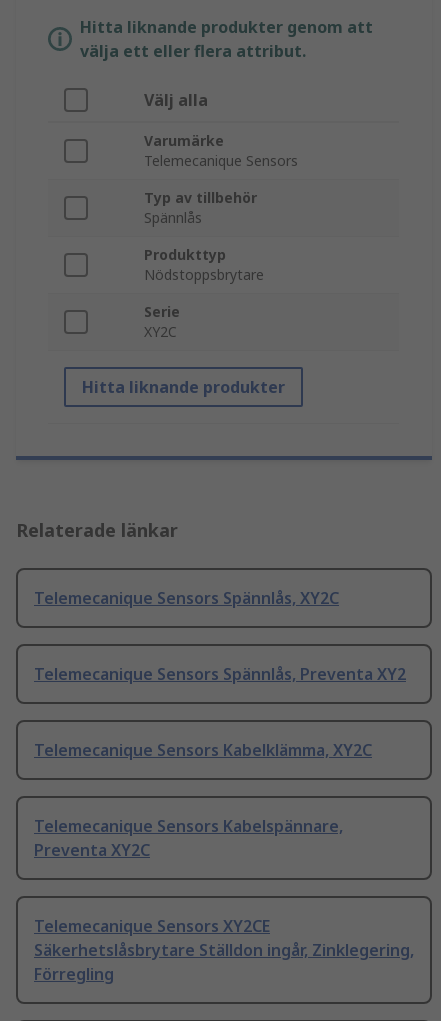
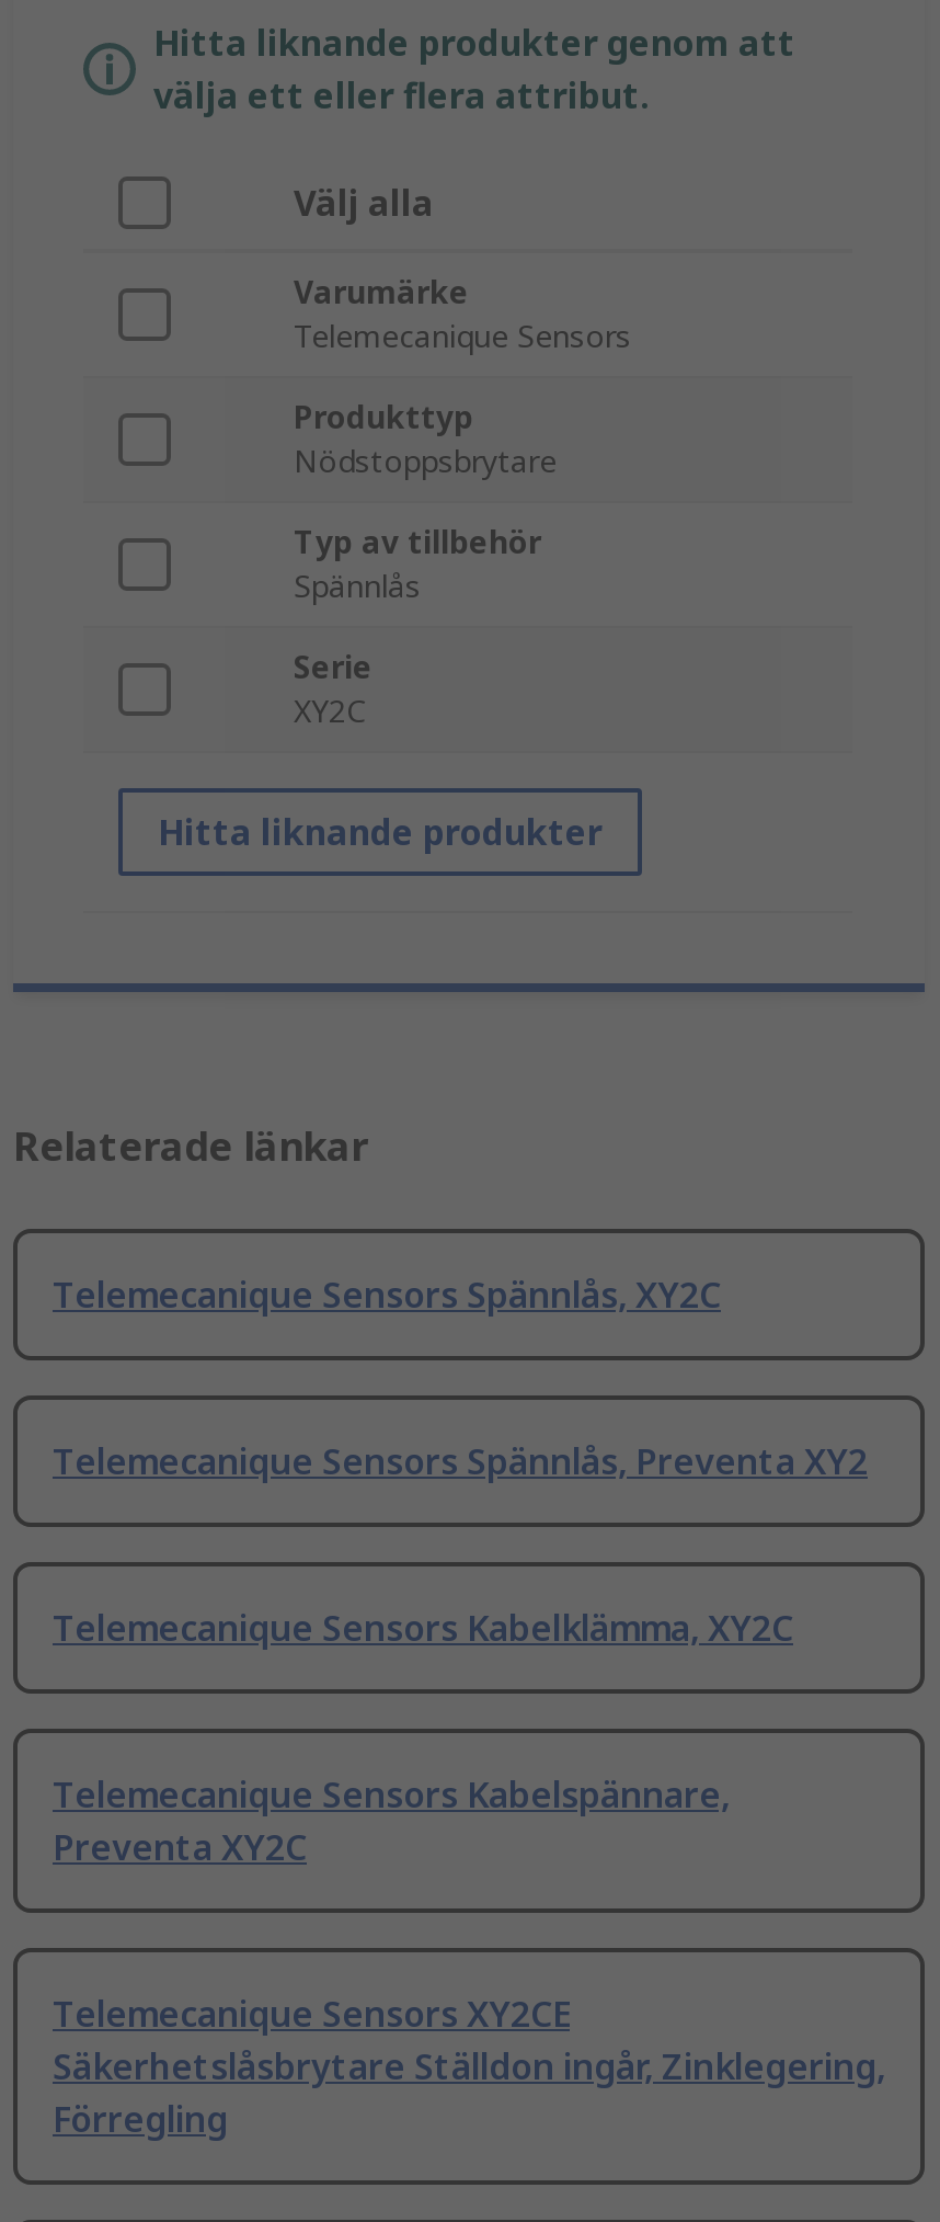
moved down: Typ av tillbehör | Spännlås

moved up: Produkttyp | Nödstoppsbrytare
